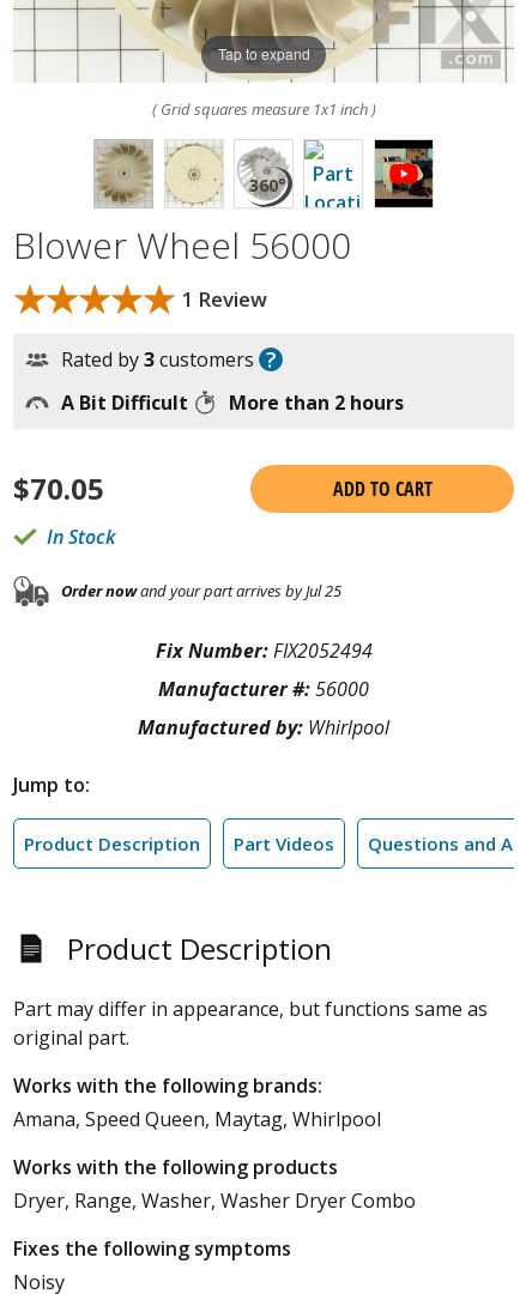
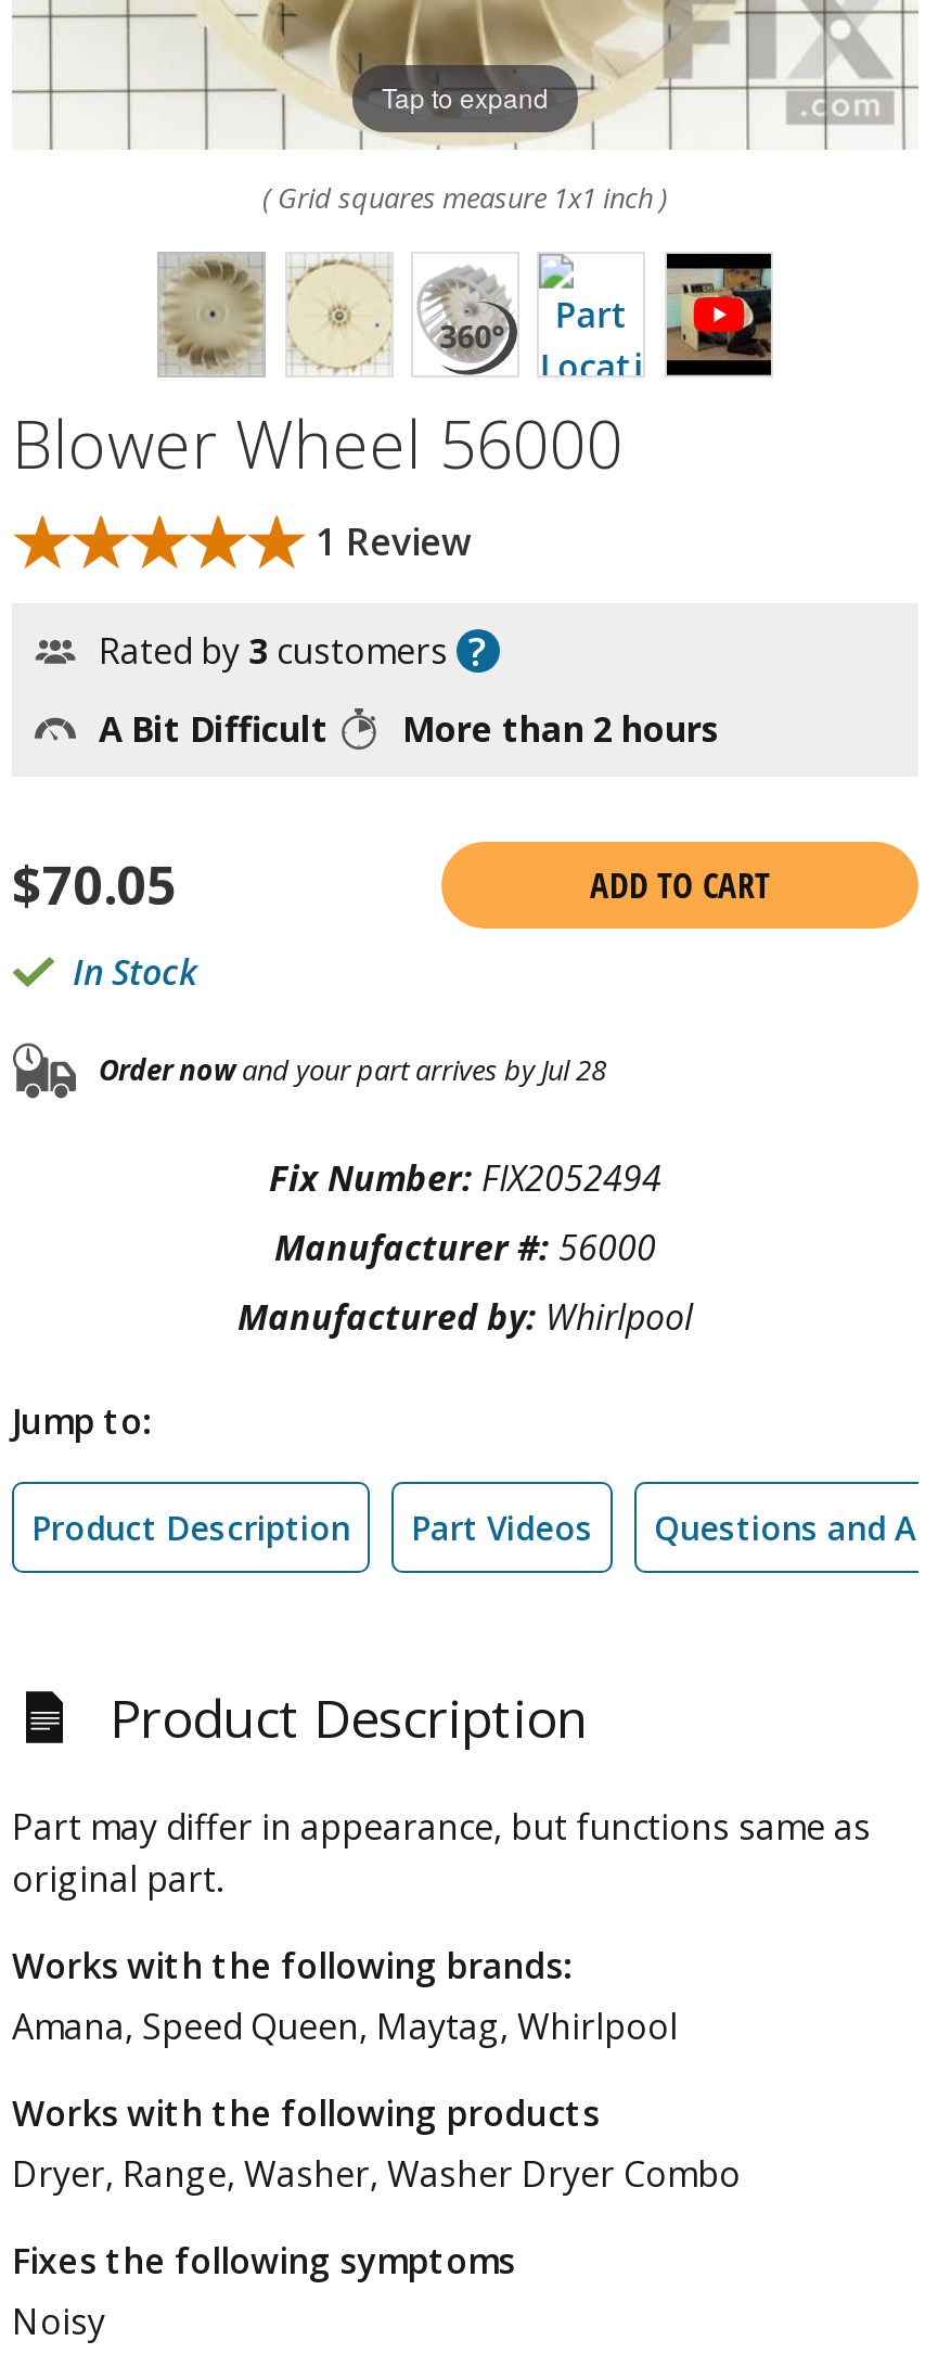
- Order nowand your part arrives by Jul 25
+ Order nowand your part arrives by Jul 28
